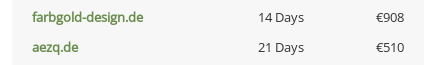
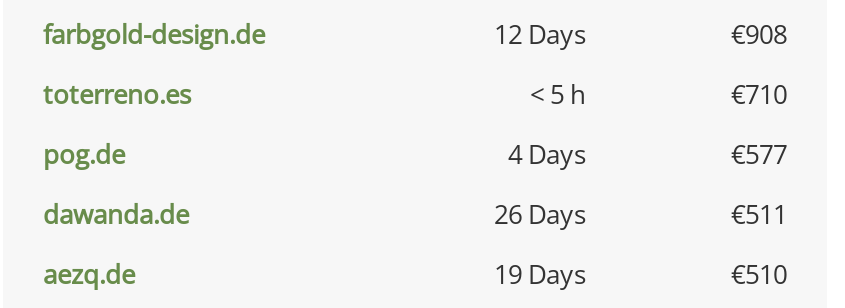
- 14 Days
+ 12 Days

+ toterreno.es
+ < 5 h
+ €710
+ pog.de
+ 4 Days
+ €577
+ dawanda.de
+ 26 Days
+ €511

- 21 Days
+ 19 Days
